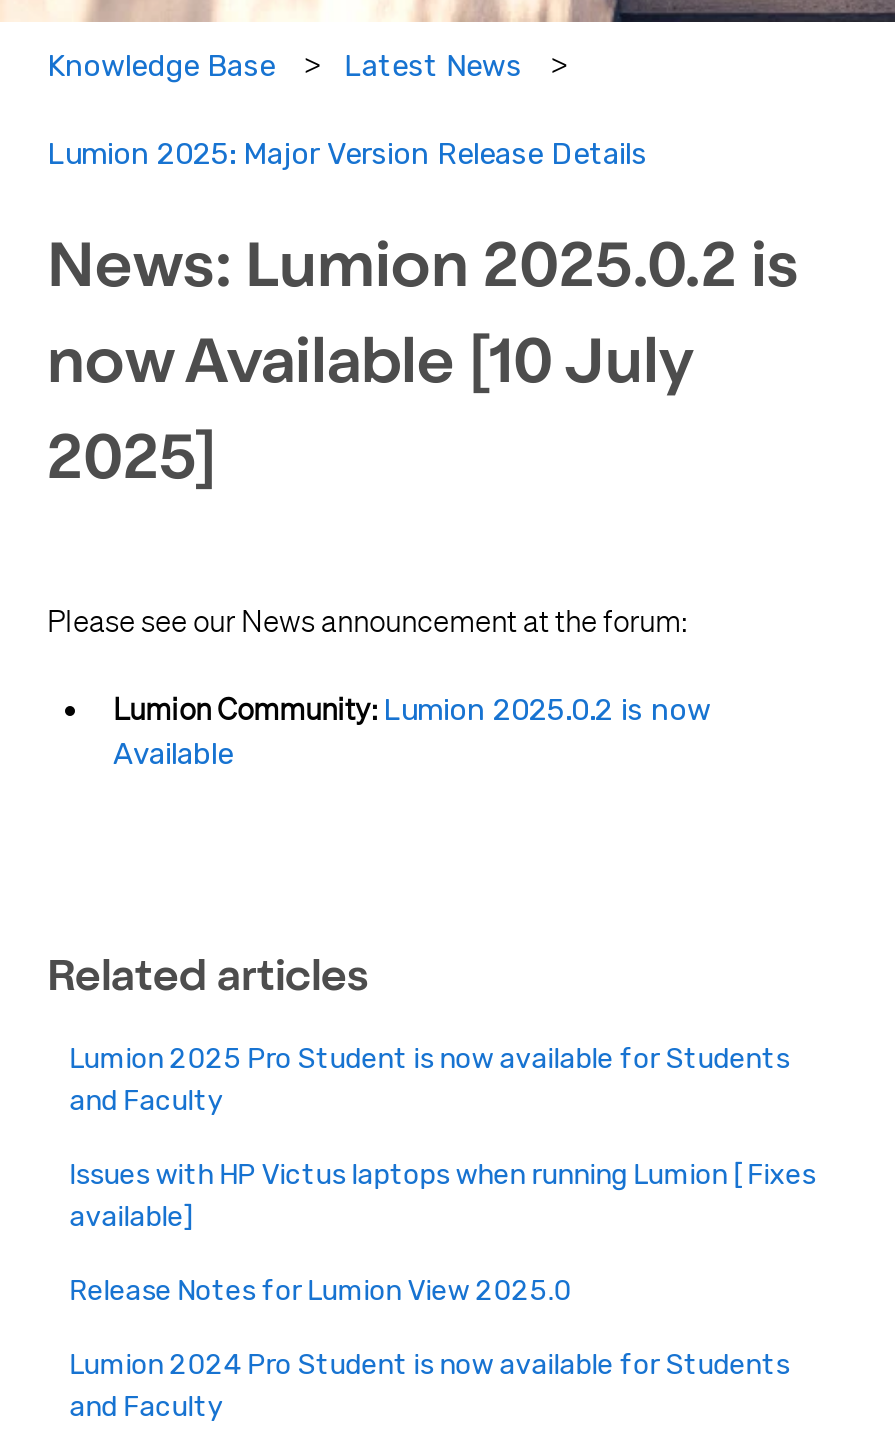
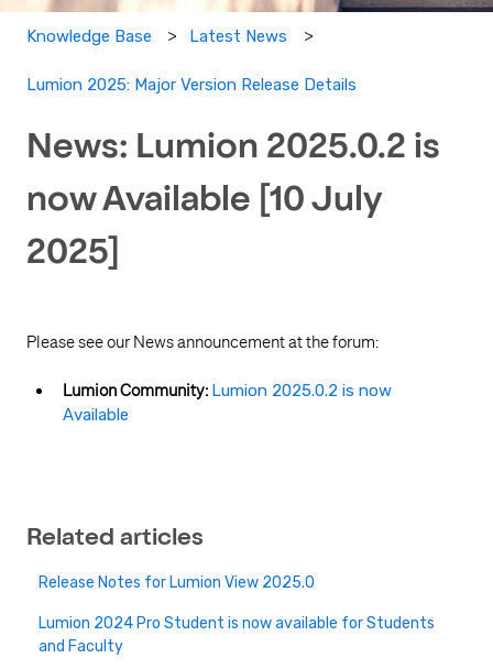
- Lumion 2025 Pro Student is now available for Students
- and Faculty
- Issues with HP Victus laptops when running Lumion [ Fixes
- available]
